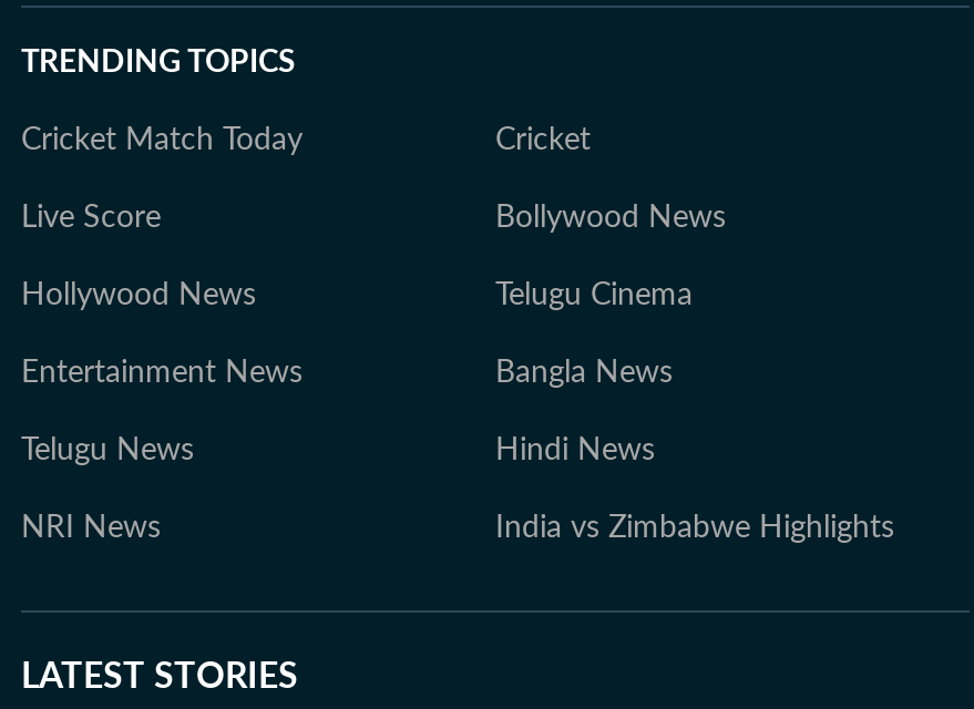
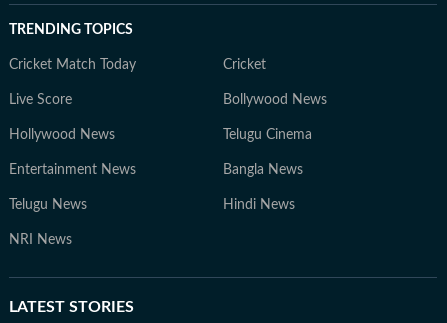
- India vs Zimbabwe Highlights
